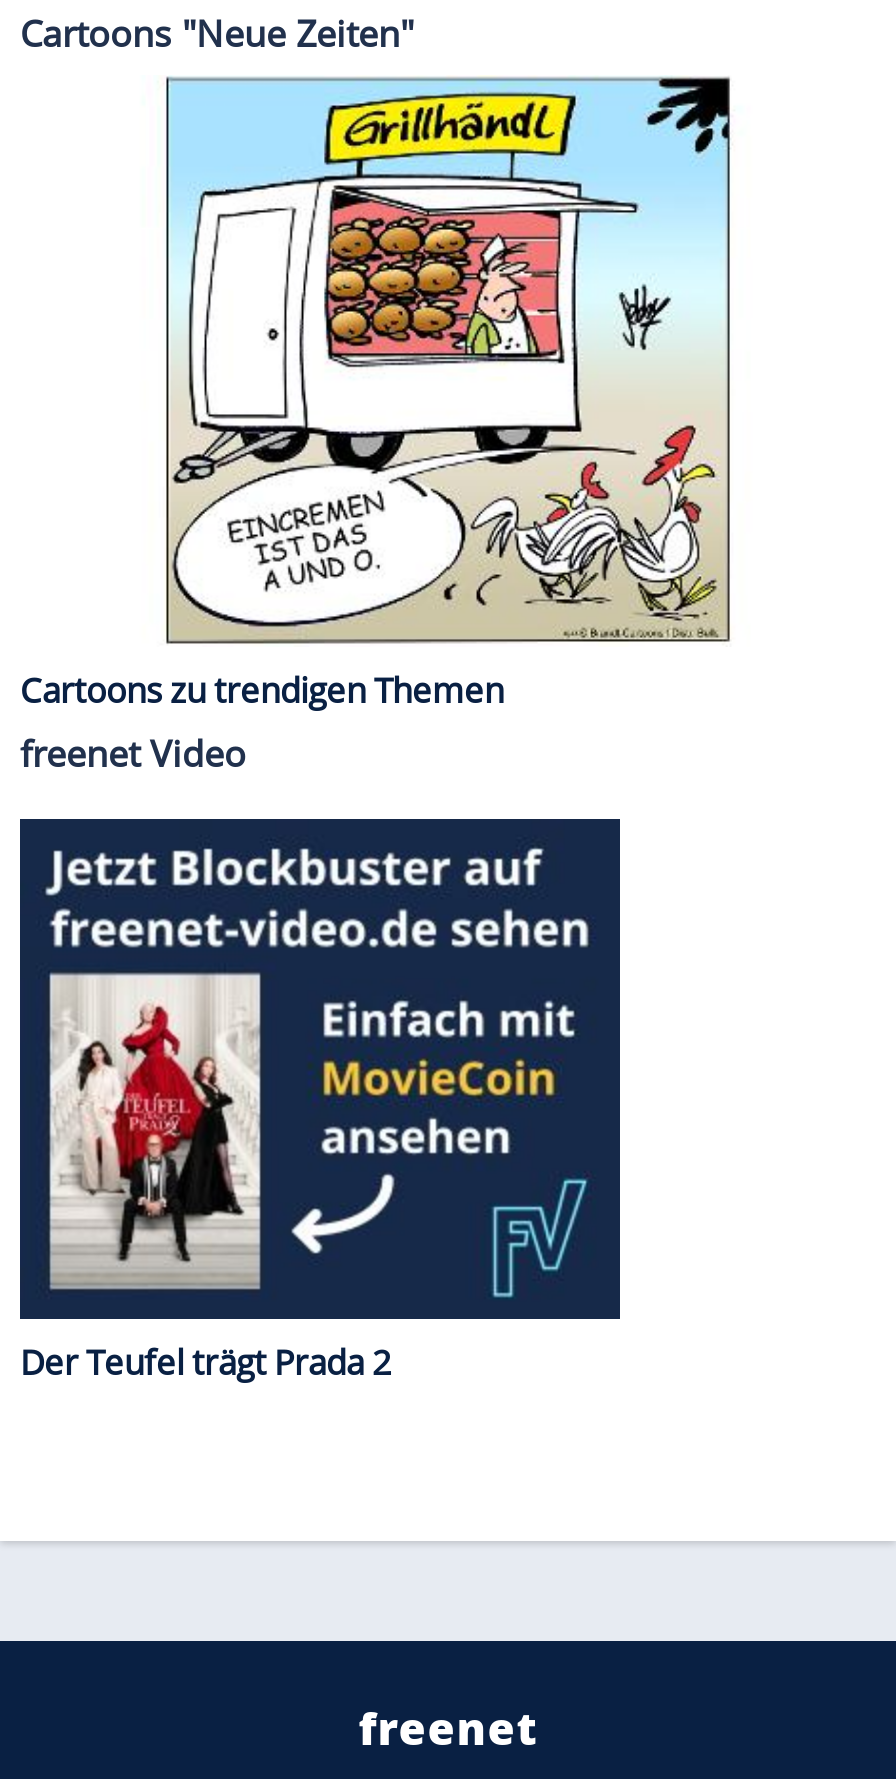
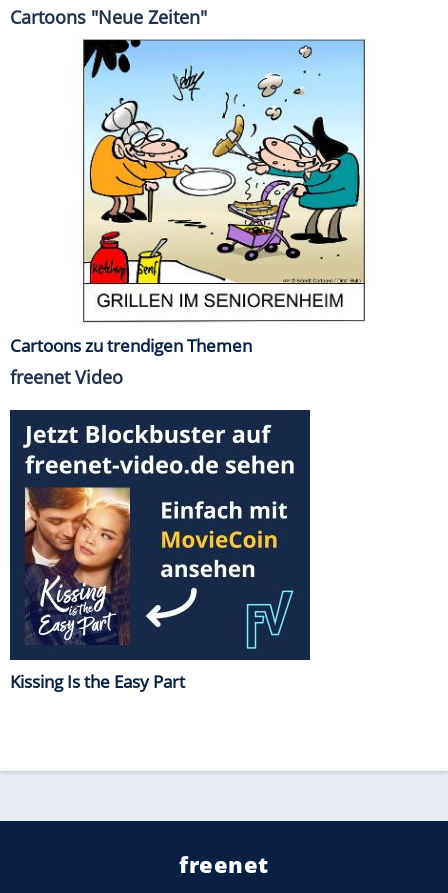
- [image]
+ [image]

- [image]
- Der Teufel trägt Prada 2
+ [image]
+ Kissing Is the Easy Part
